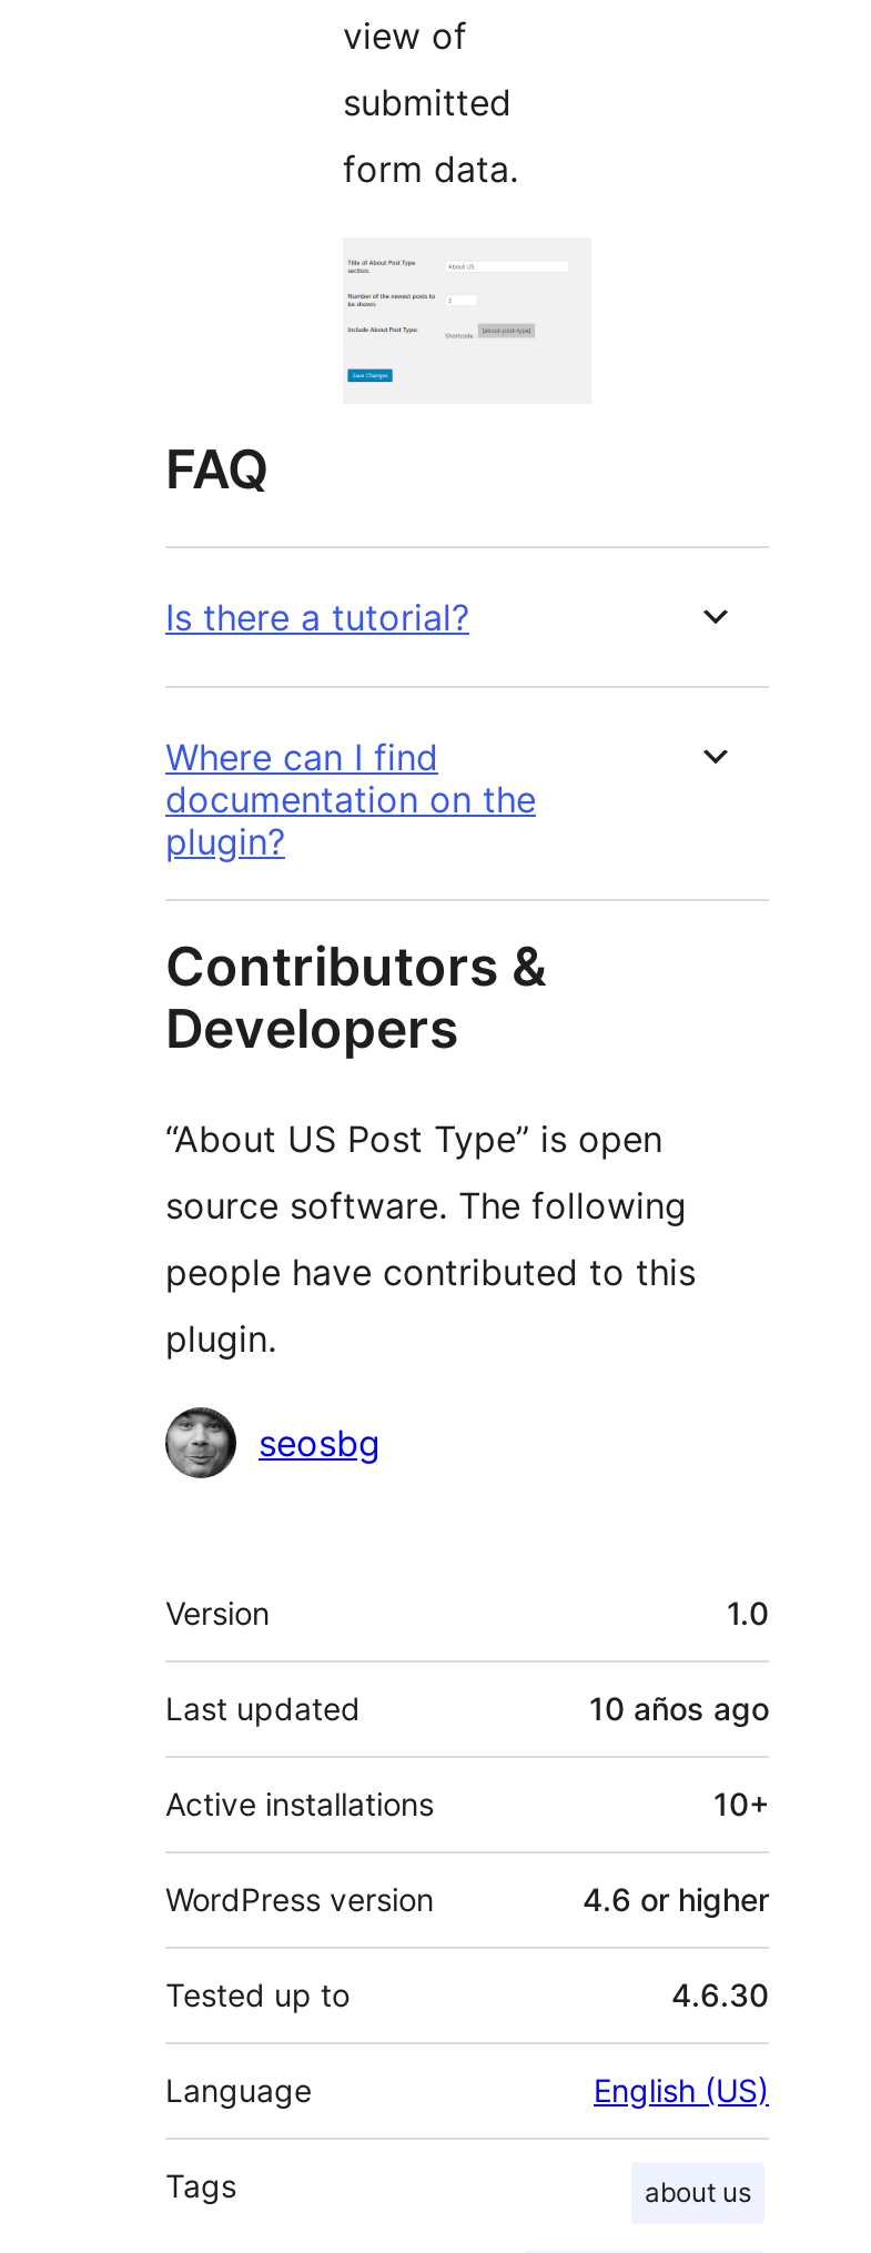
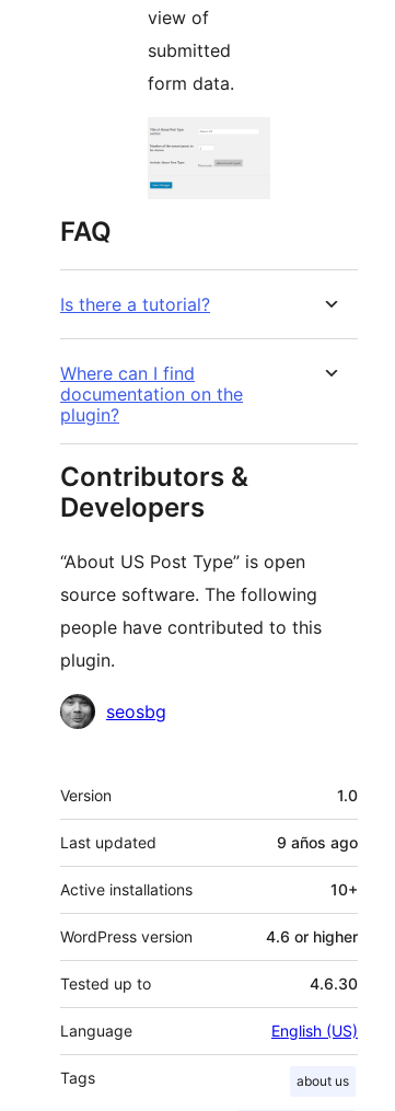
- 10 años ago
+ 9 años ago
